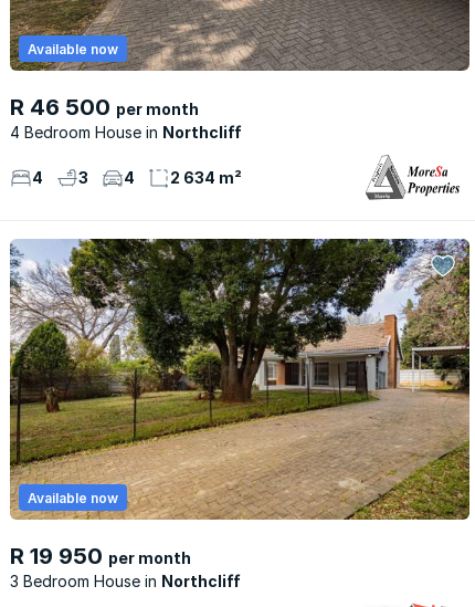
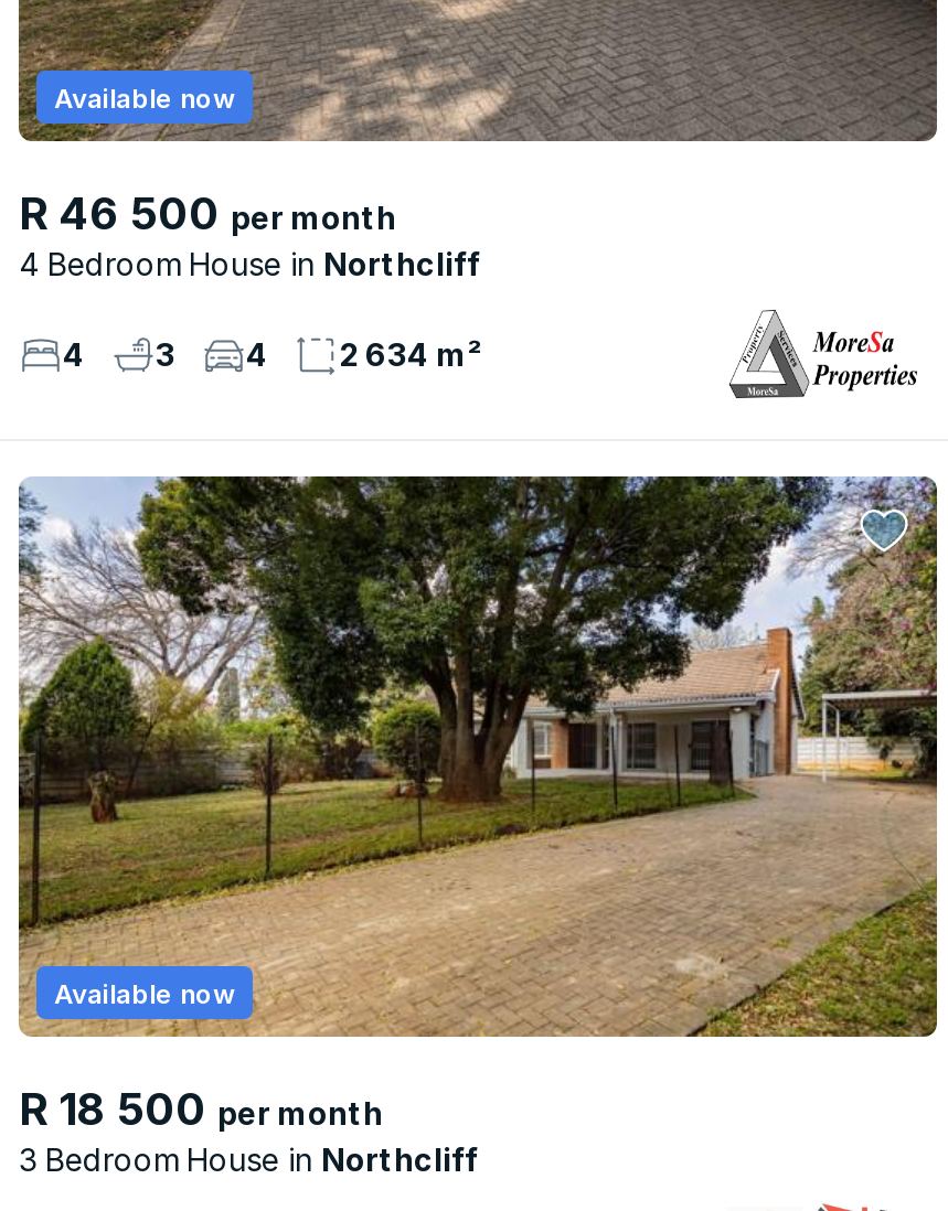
- R 19 950 per month
+ R 18 500 per month
